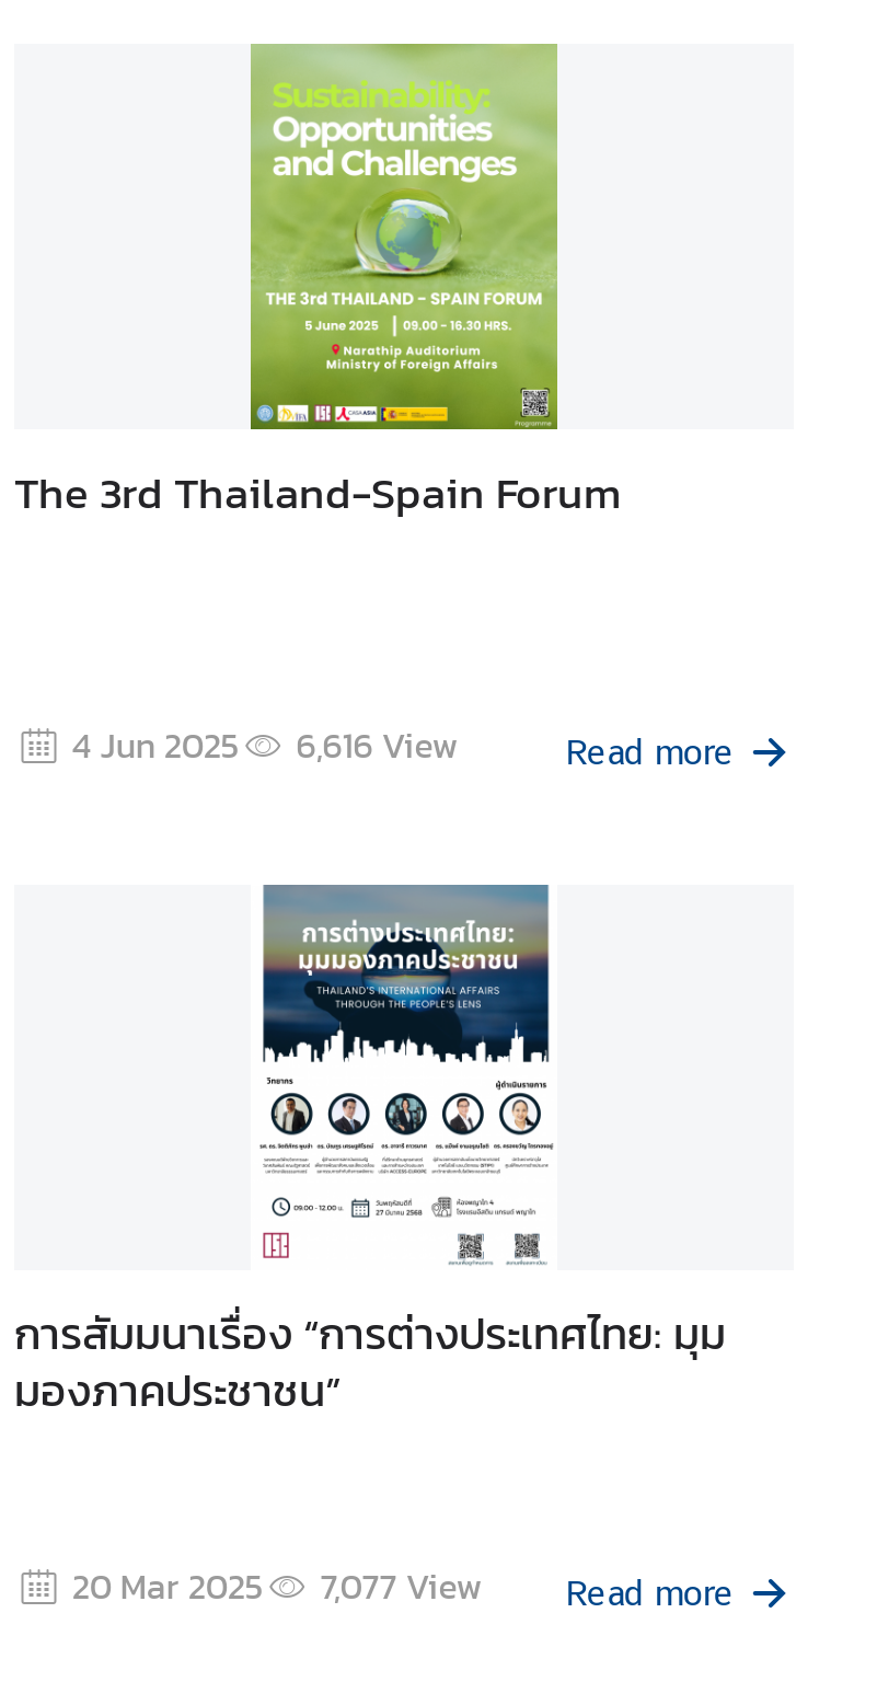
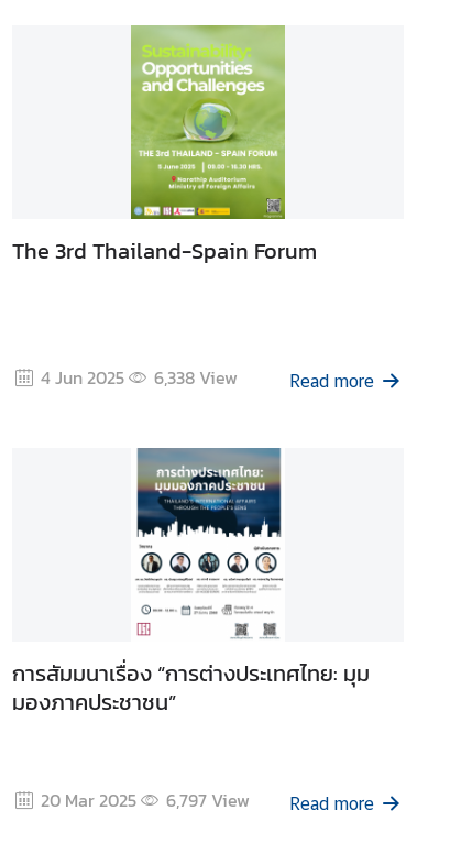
- 4 Jun 2025 6,616 View
+ 4 Jun 2025 6,338 View

- 20 Mar 2025 7,077 View Read more
+ 20 Mar 2025 6,797 View Read more
